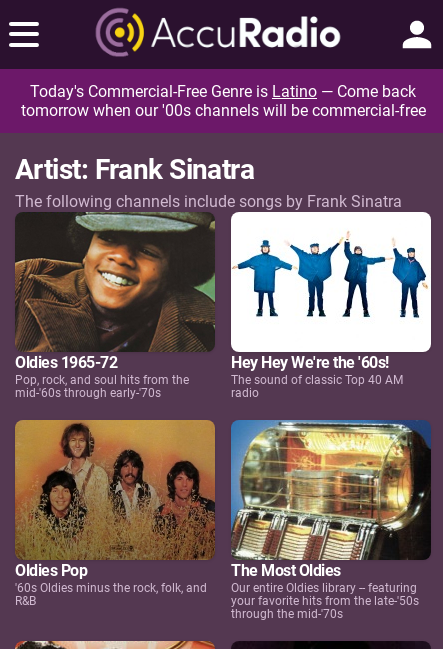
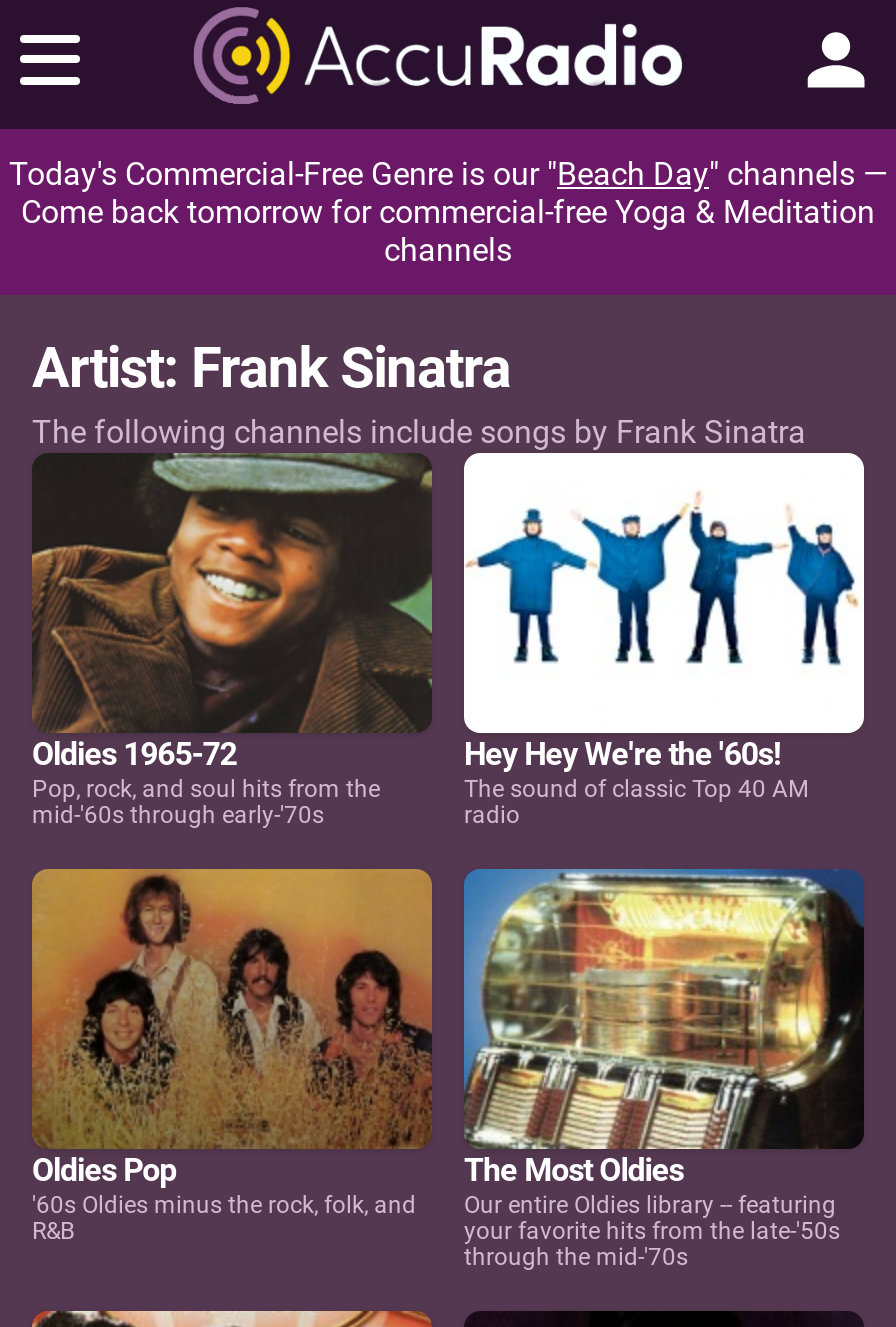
- Today's Commercial-Free Genre is Latino — Come back
- tomorrow when our '00s channels will be commercial-free
+ Today's Commercial-Free Genre is our " Beach Day" channels —
+ Come back tomorrow for commercial-free Yoga & Meditation
+ channels
